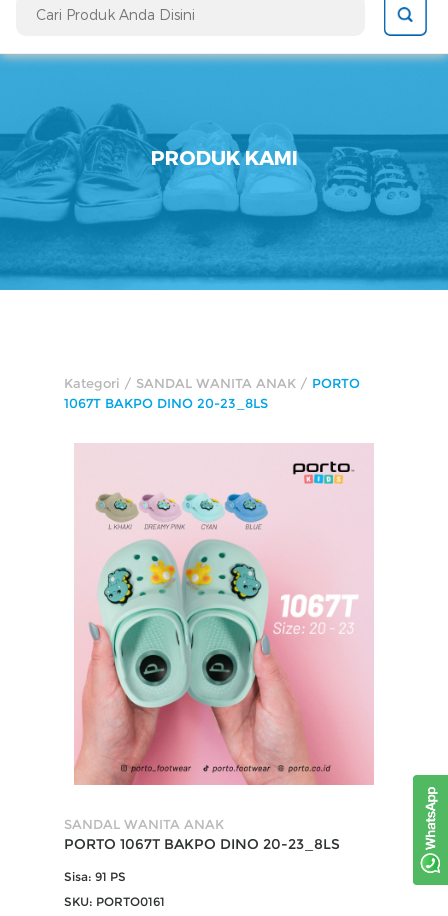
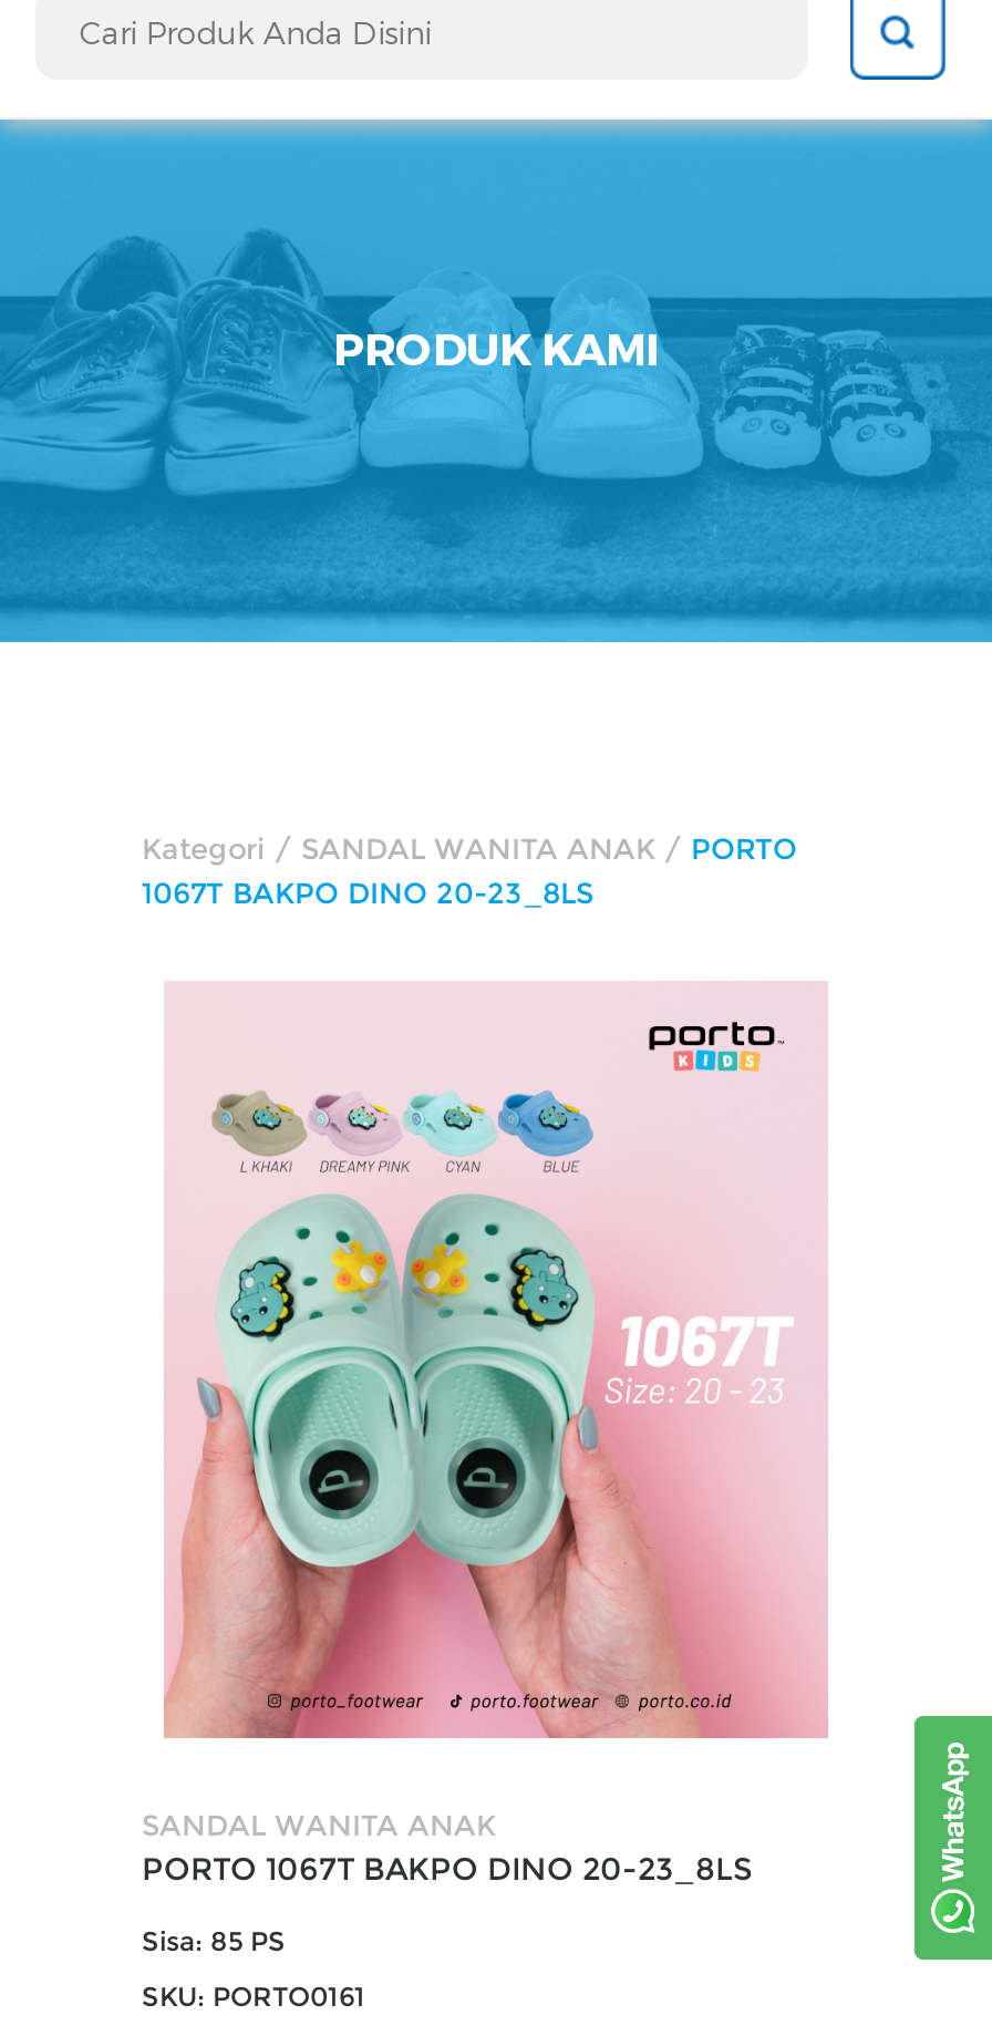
- Sisa: 91 PS
+ Sisa: 85 PS
